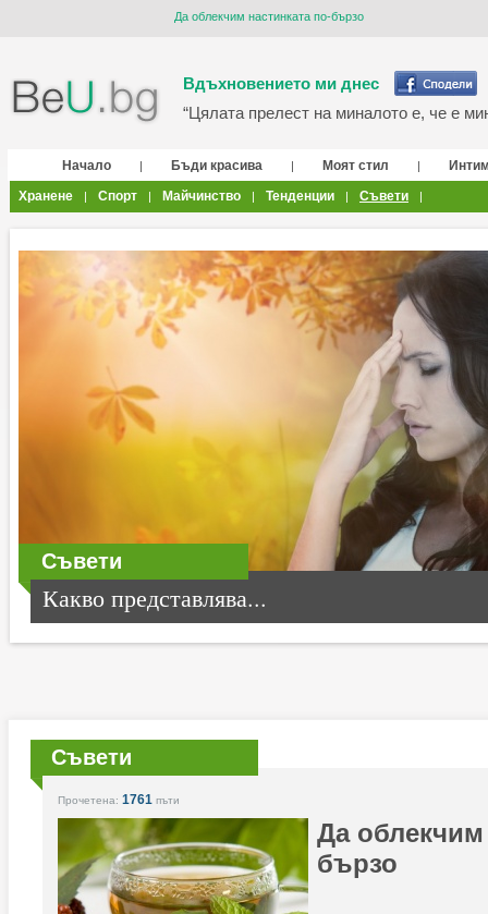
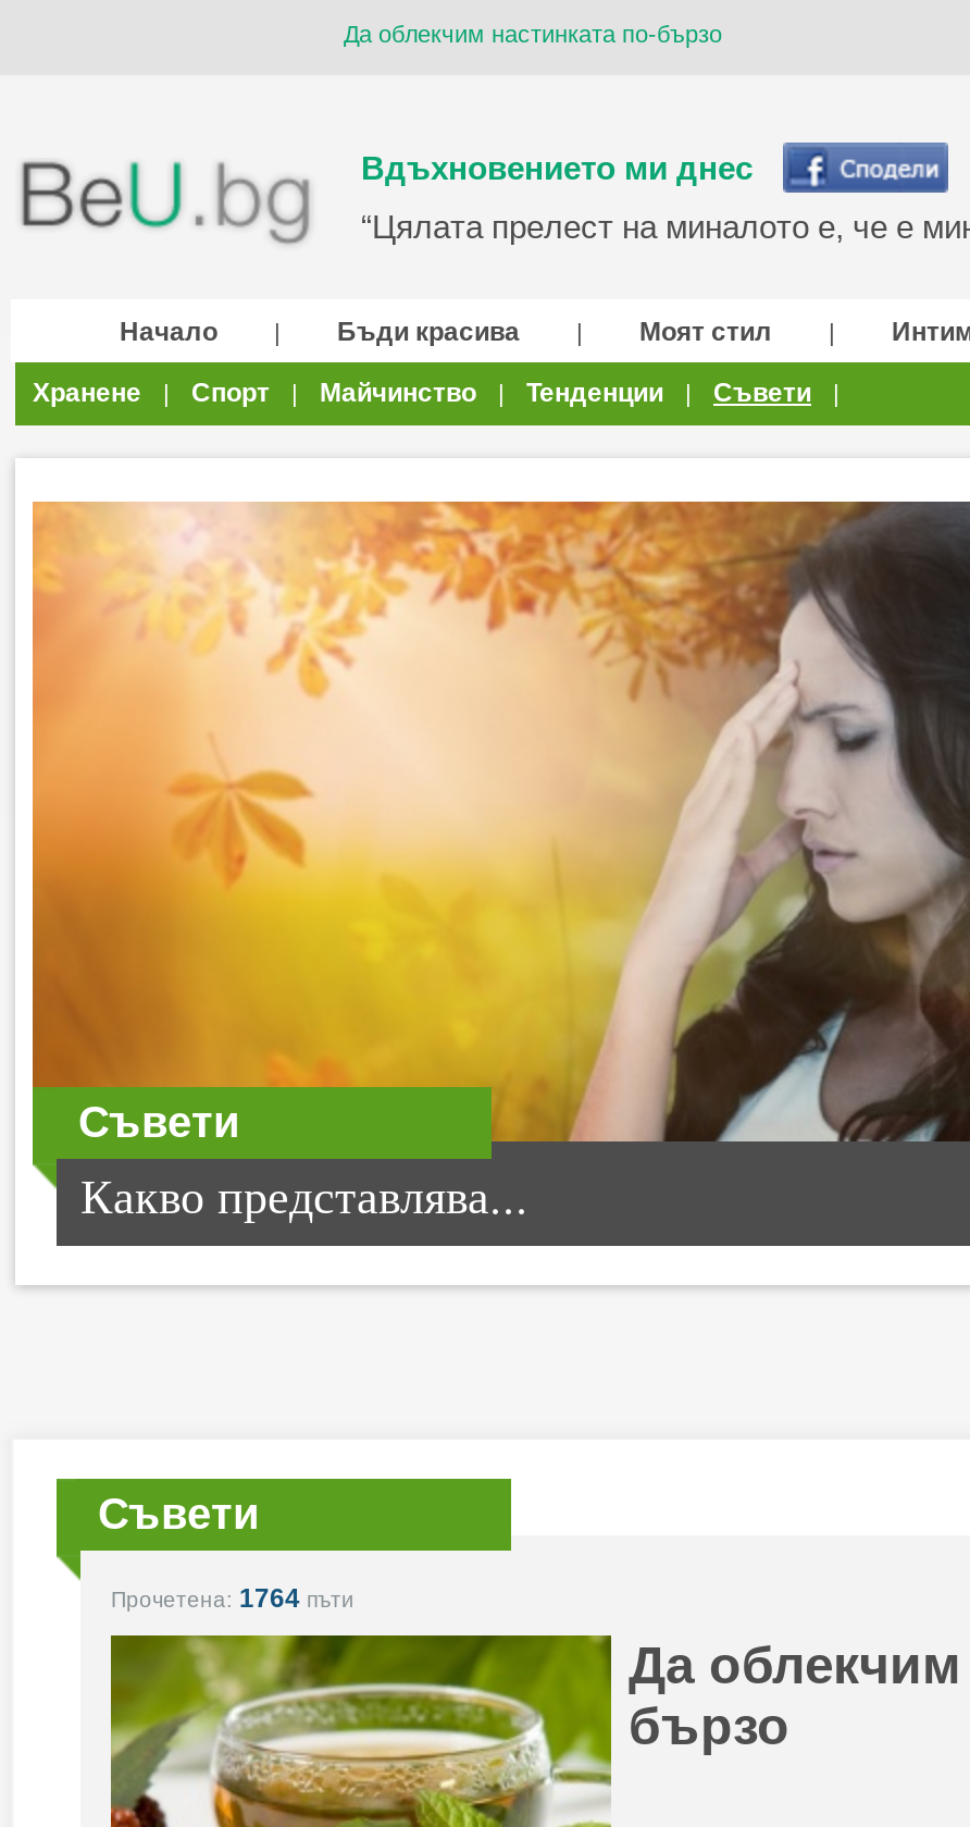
- Прочетена: 1761 пъти
+ Прочетена: 1764 пъти
